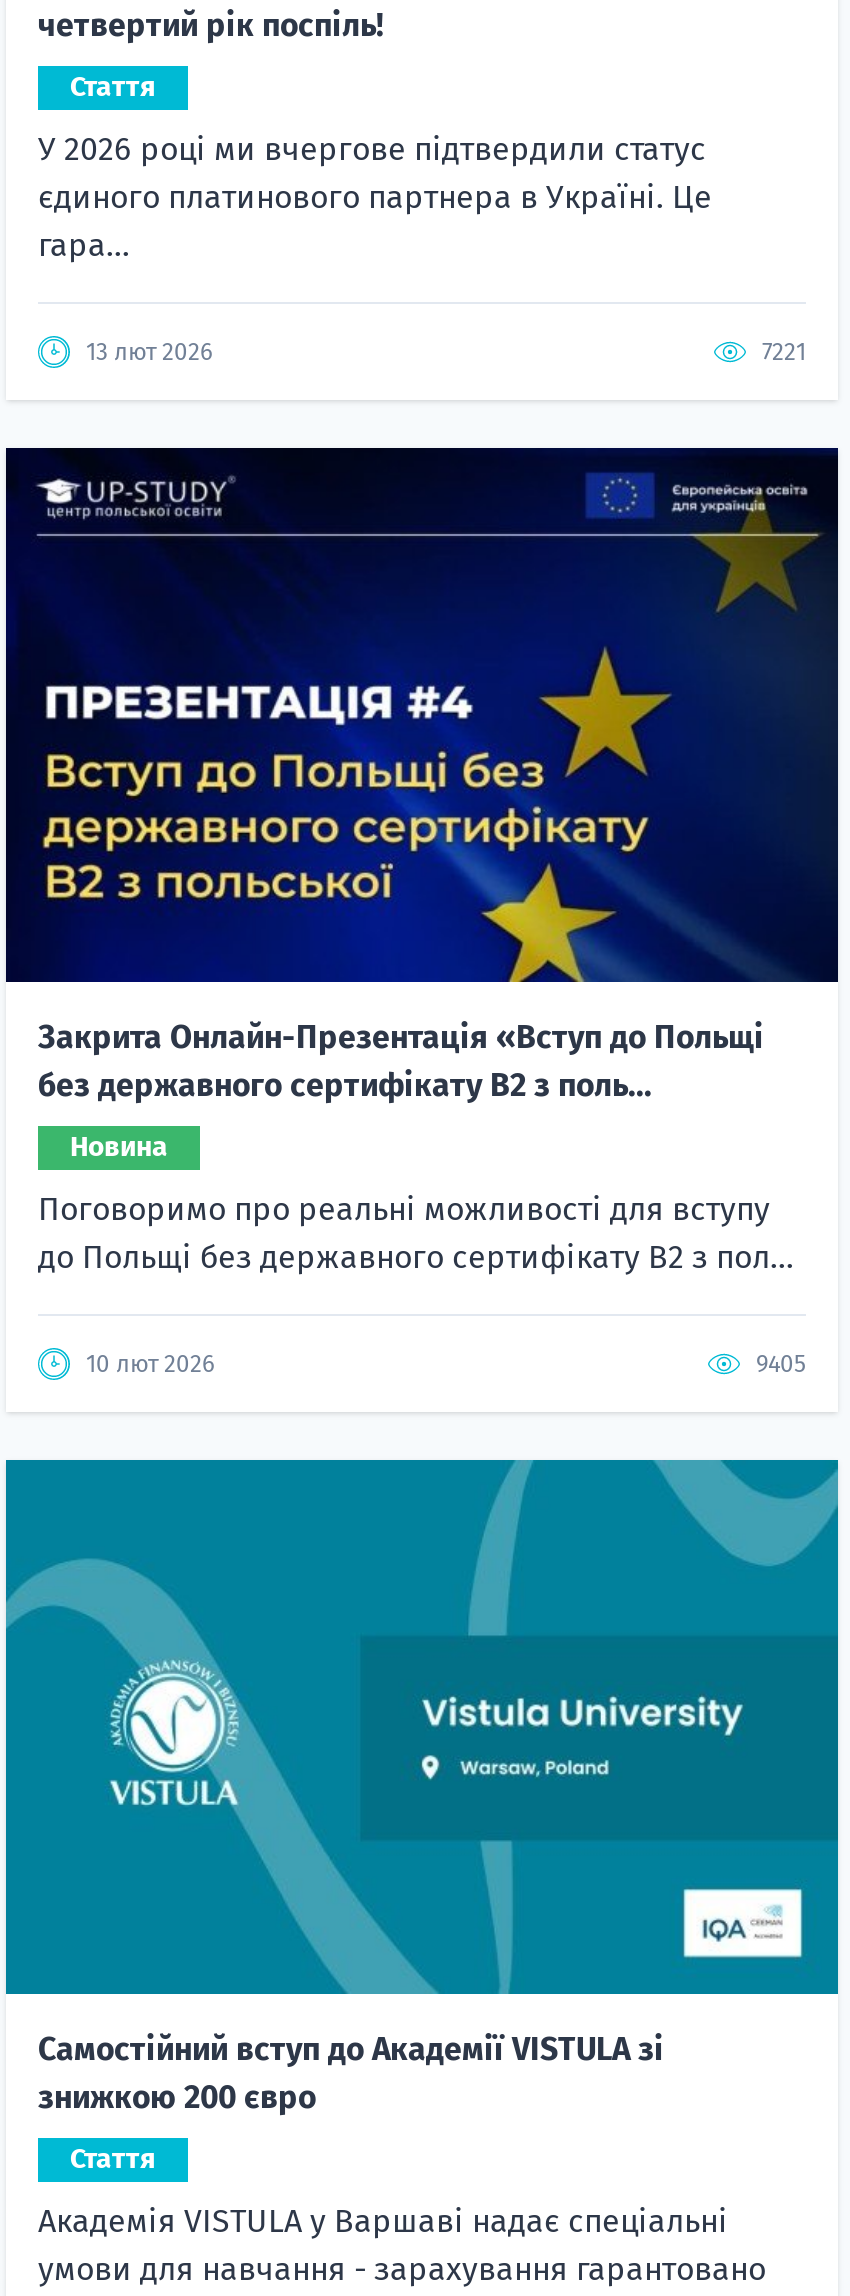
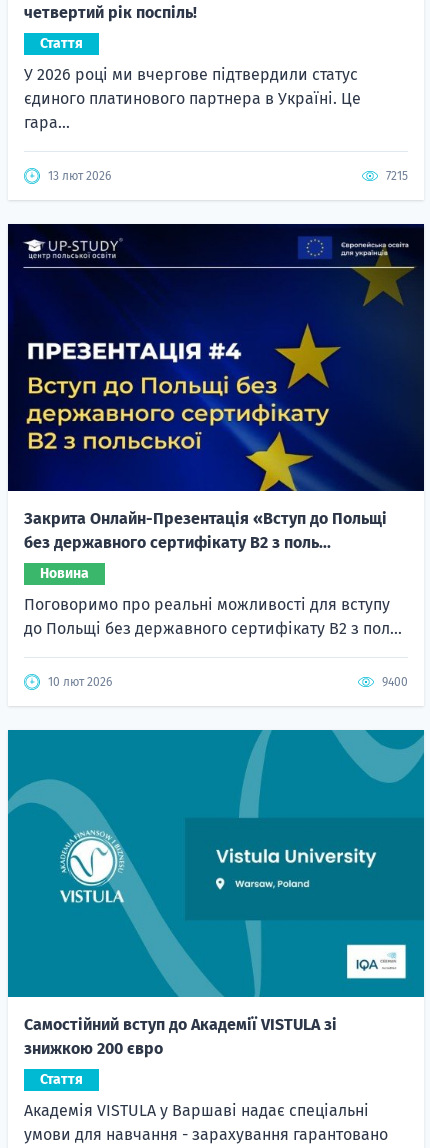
- 7221
+ 7215

- 9405
+ 9400
